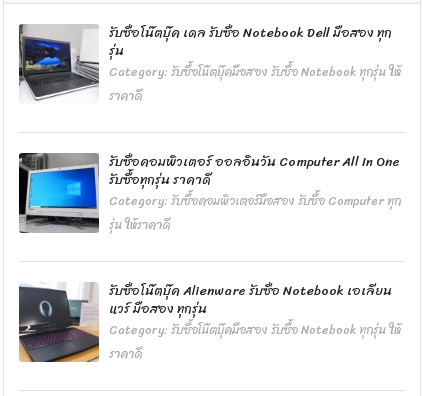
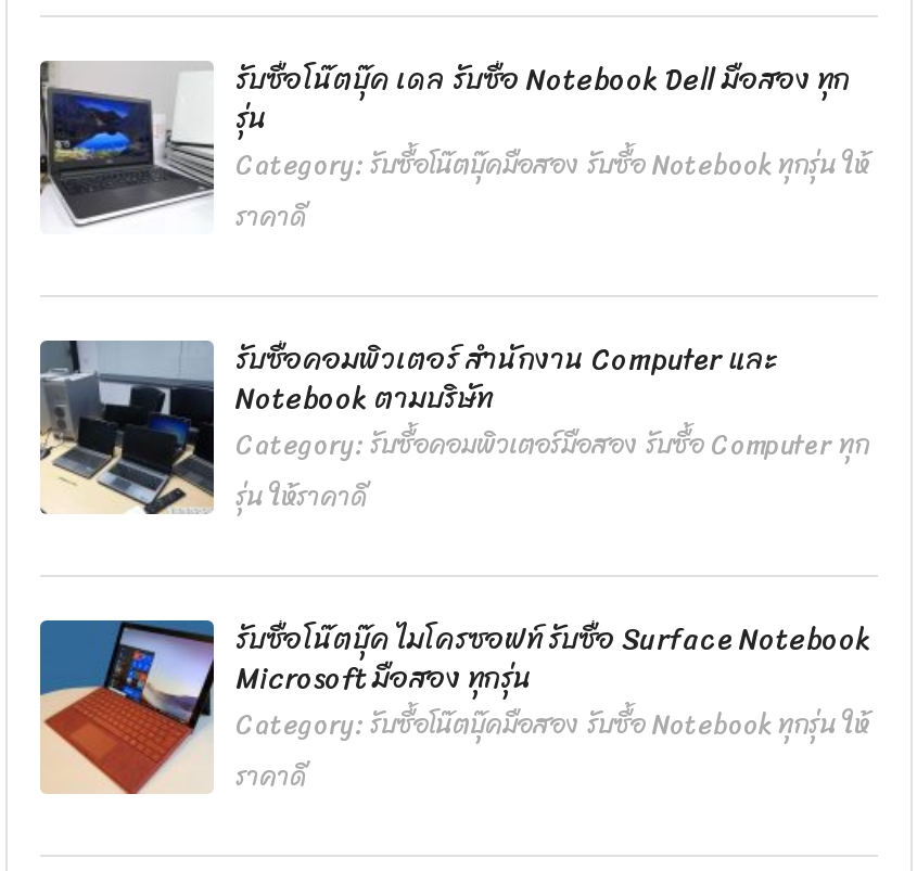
- [image]
- รับซื้อคอมพิวเตอร์ ออลอินวัน Computer All In One
- รับซื้อทุกรุ่น ราคาดี
+ [image]
+ รับซื้อคอมพิวเตอร์ สำนักงาน Computer และ
+ Notebook ตามบริษัท

- [image]
- รับซื้อโน๊ตบุ๊ค Alienware รับซื้อ Notebook เอเลียน
- แวร์ มือสอง ทุกรุ่น
+ [image]
+ รับซื้อโน๊ตบุ๊ค ไมโครซอฟท์ รับซื้อ Surface Notebook
+ Microsoft มือสอง ทุกรุ่น
